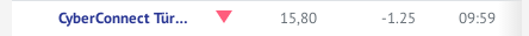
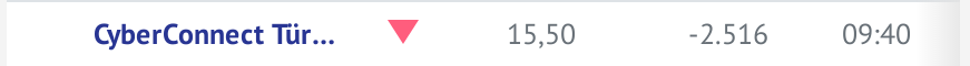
- 15,80
+ 15,50

- -1.25
+ -2.516

- 09:59
+ 09:40
